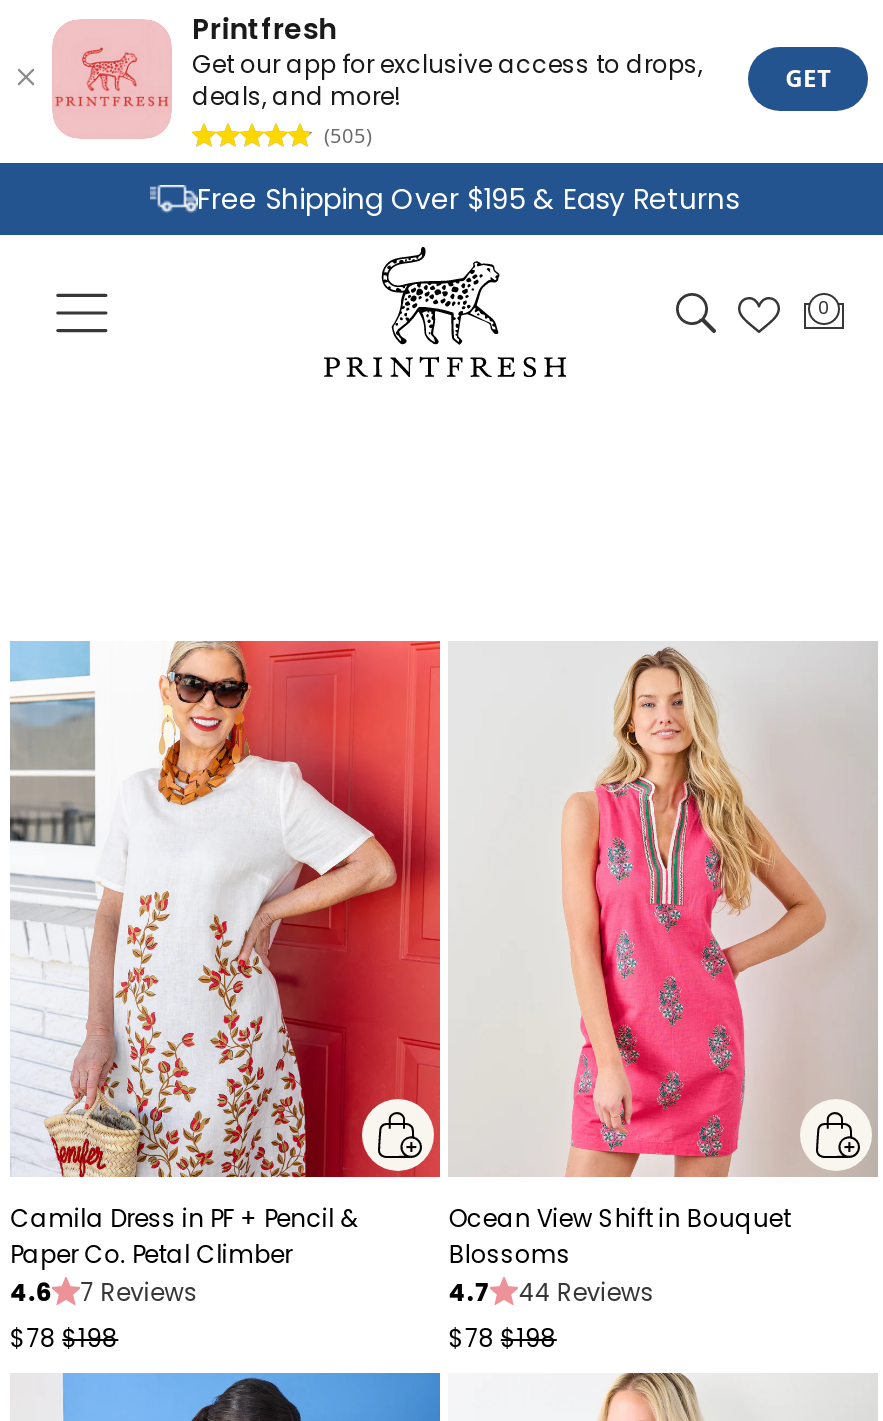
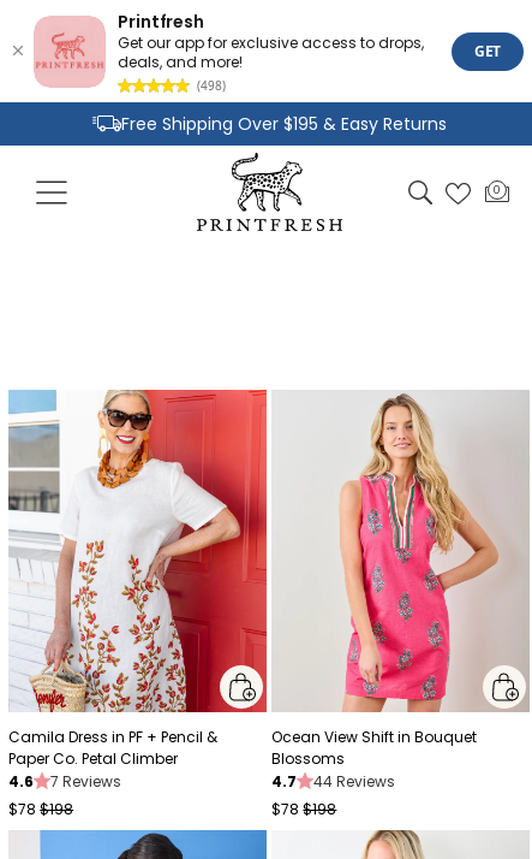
- (505)
+ (498)
